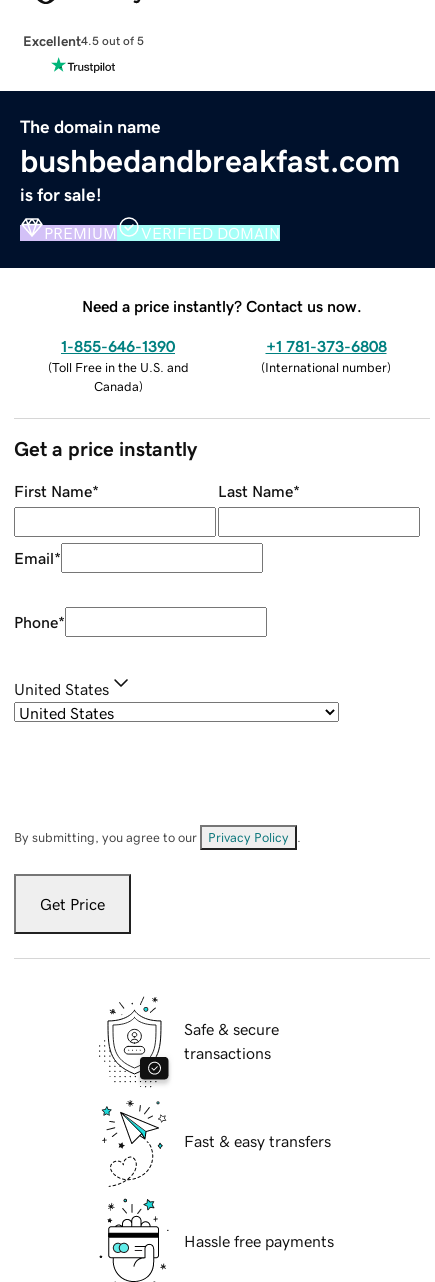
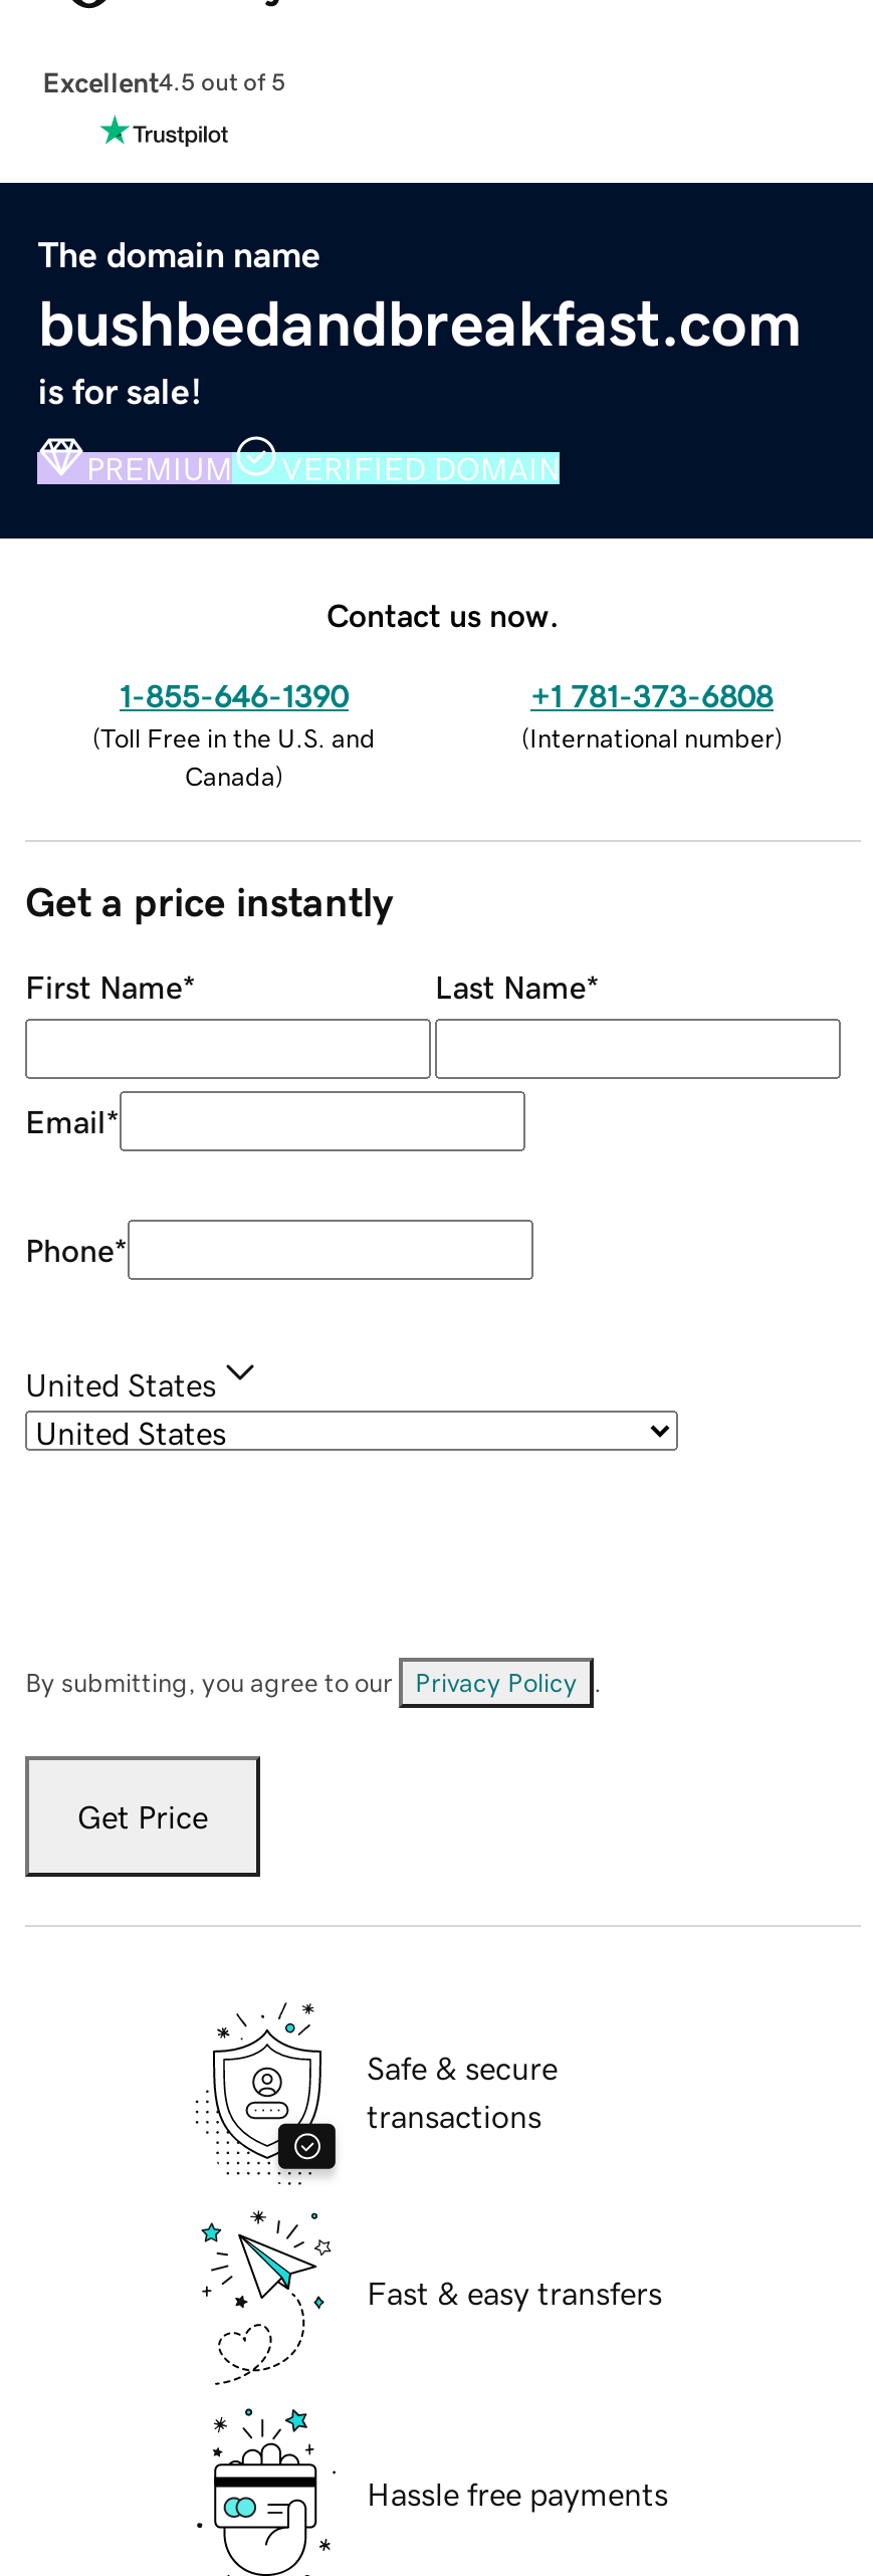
- Need a price instantly? Contact us now.
+ Contact us now.
